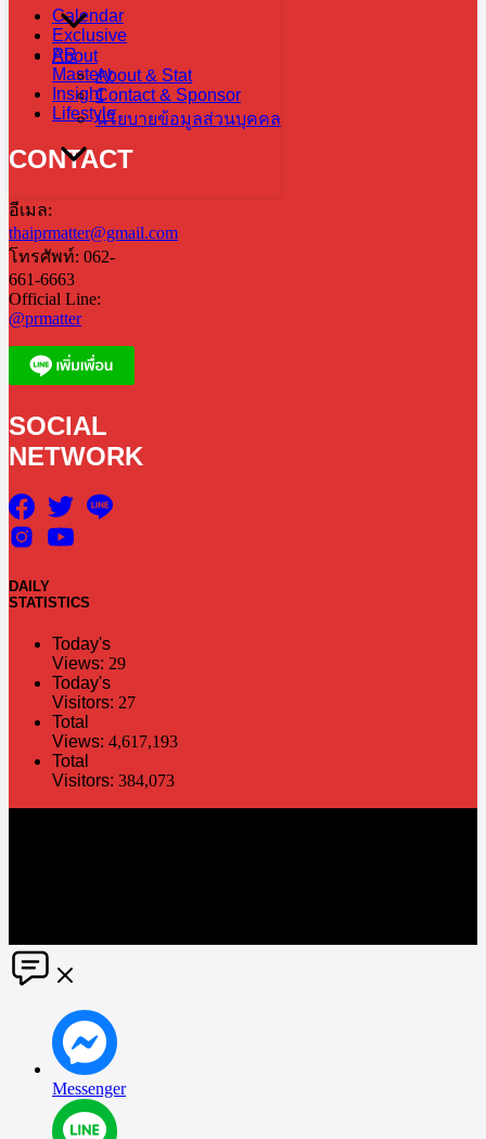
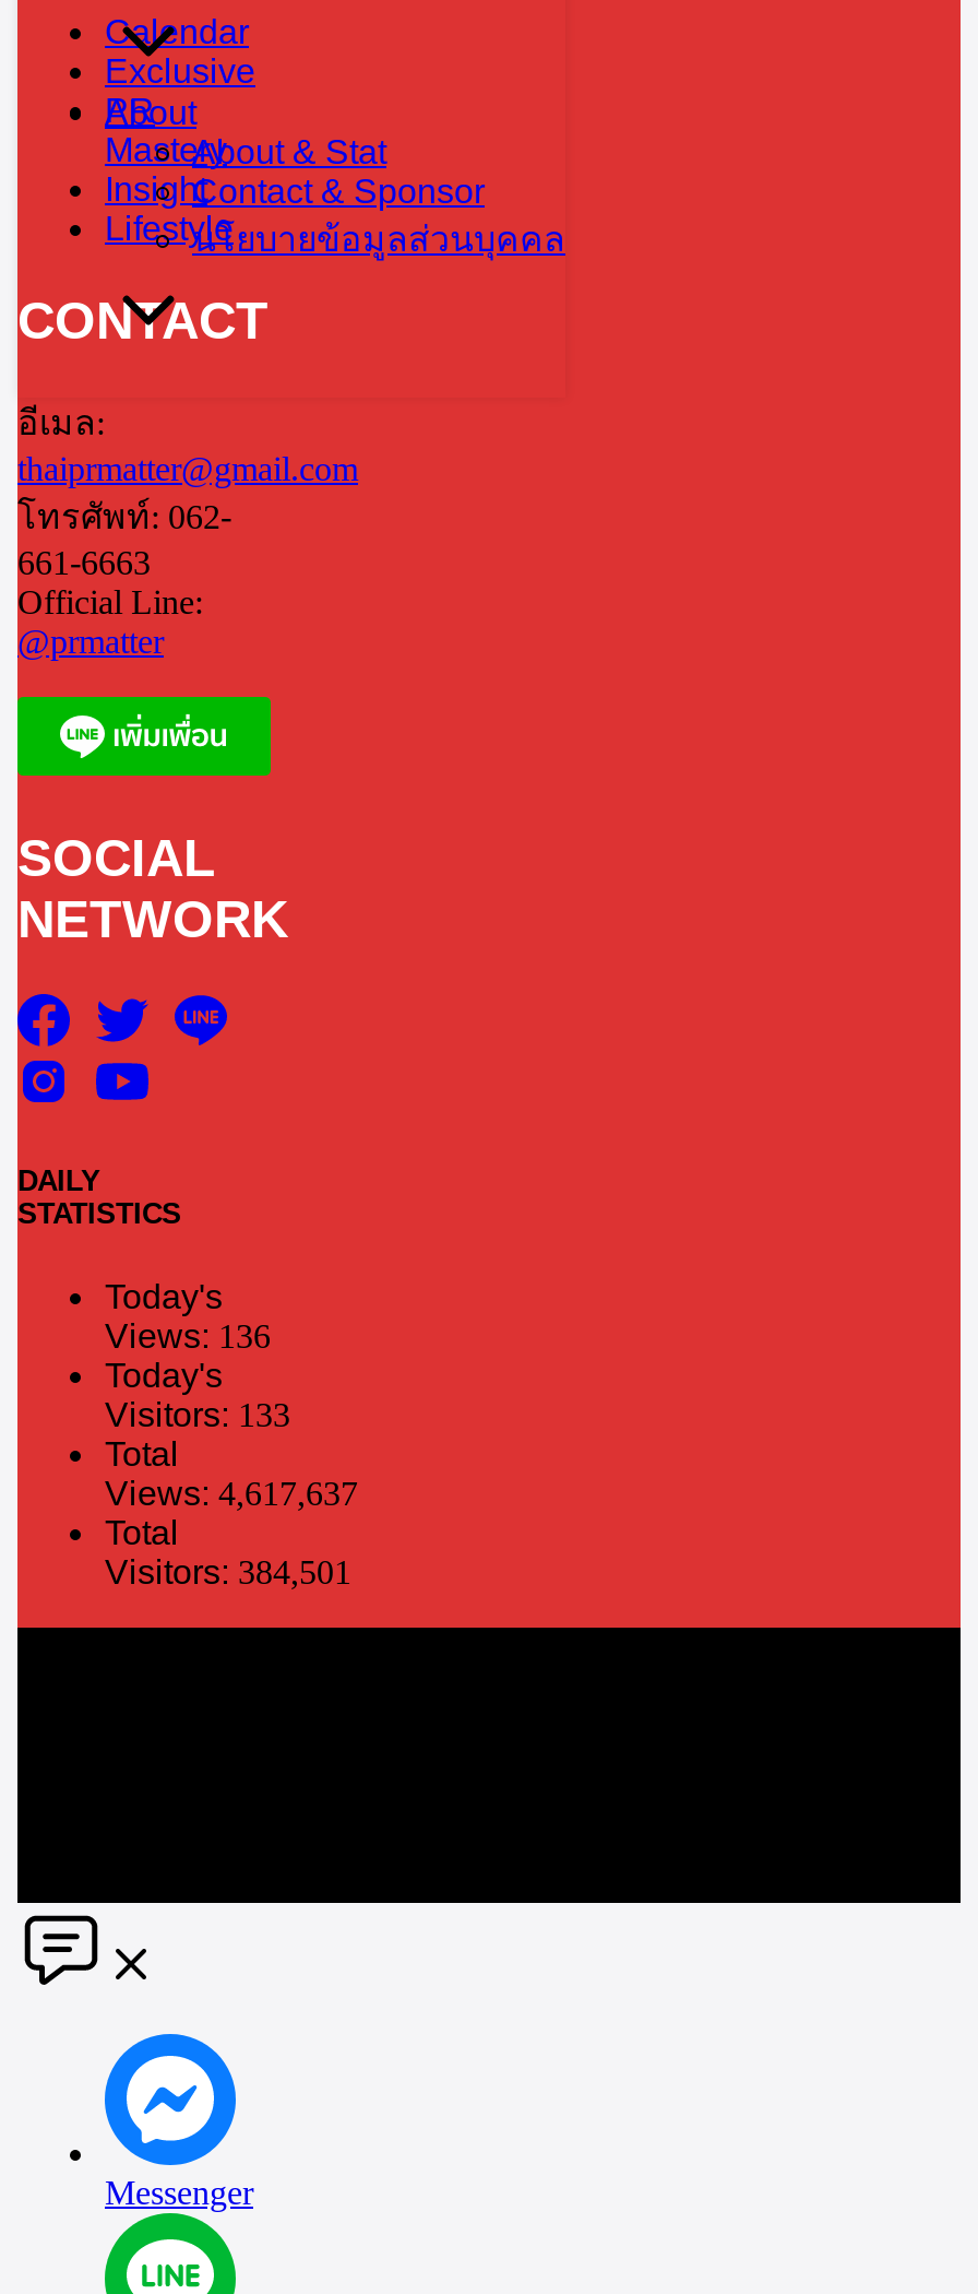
- Views: 29
+ Views: 136

- Visitors: 27
+ Visitors: 133

- Views: 4,617,193
+ Views: 4,617,637

- Visitors: 384,073
+ Visitors: 384,501
